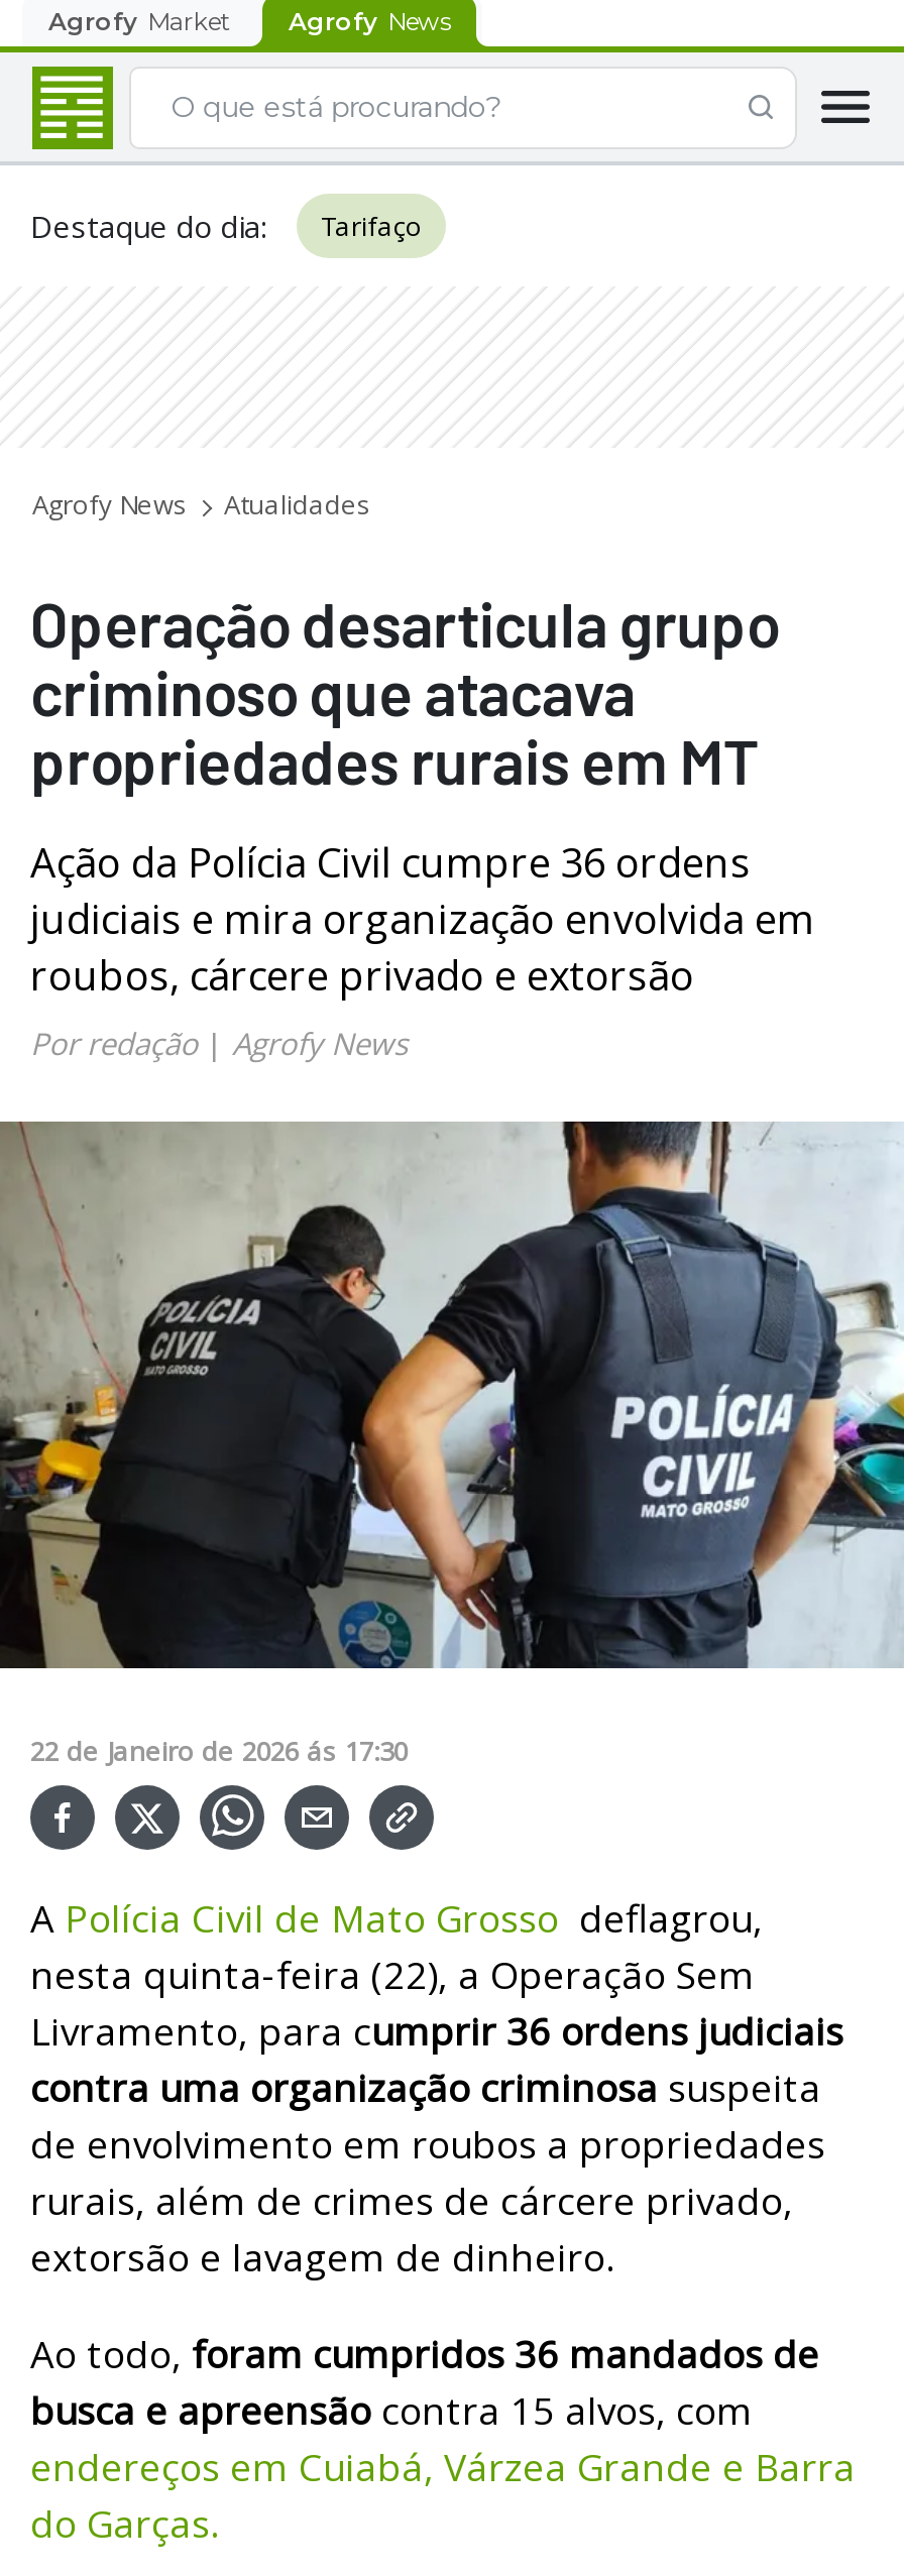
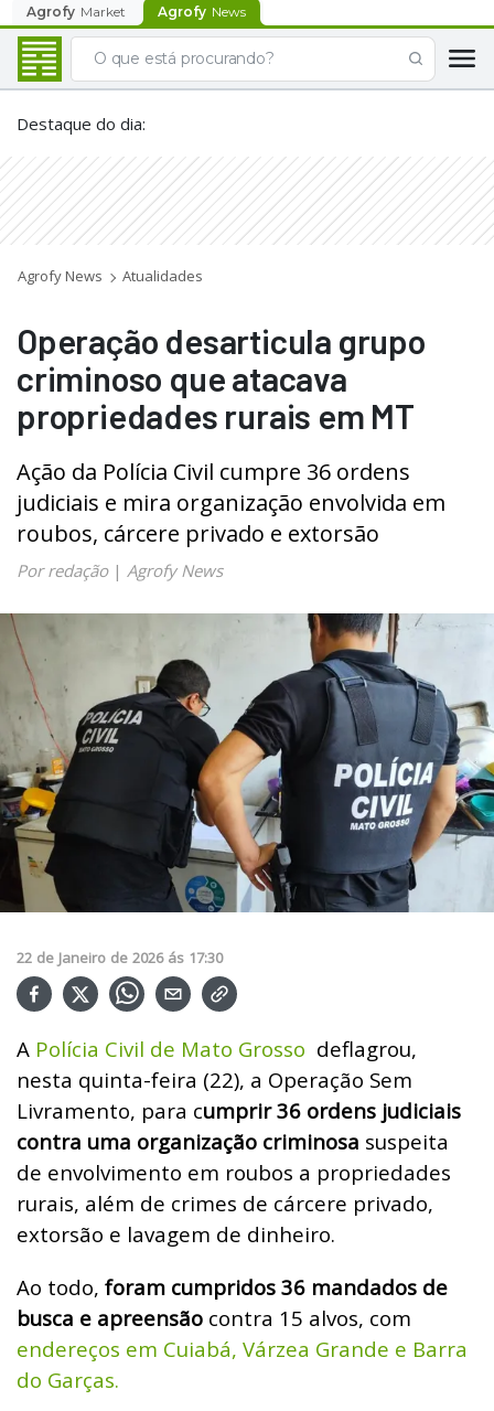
- Tarifaço
